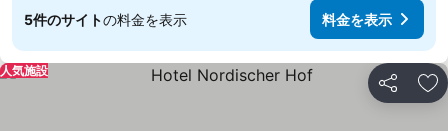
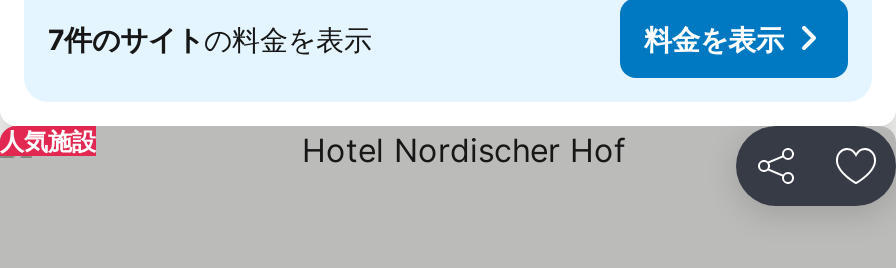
- 5件のサイトの料金を表示
+ 7件のサイトの料金を表示
